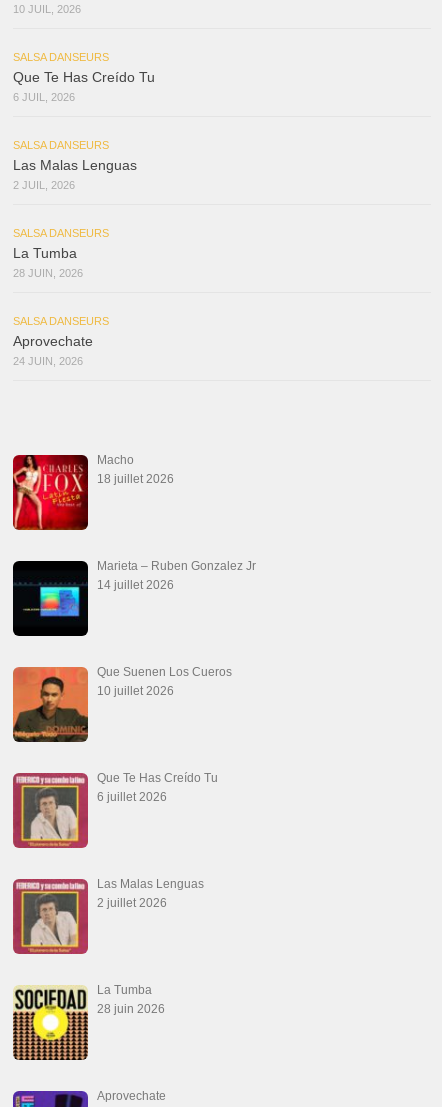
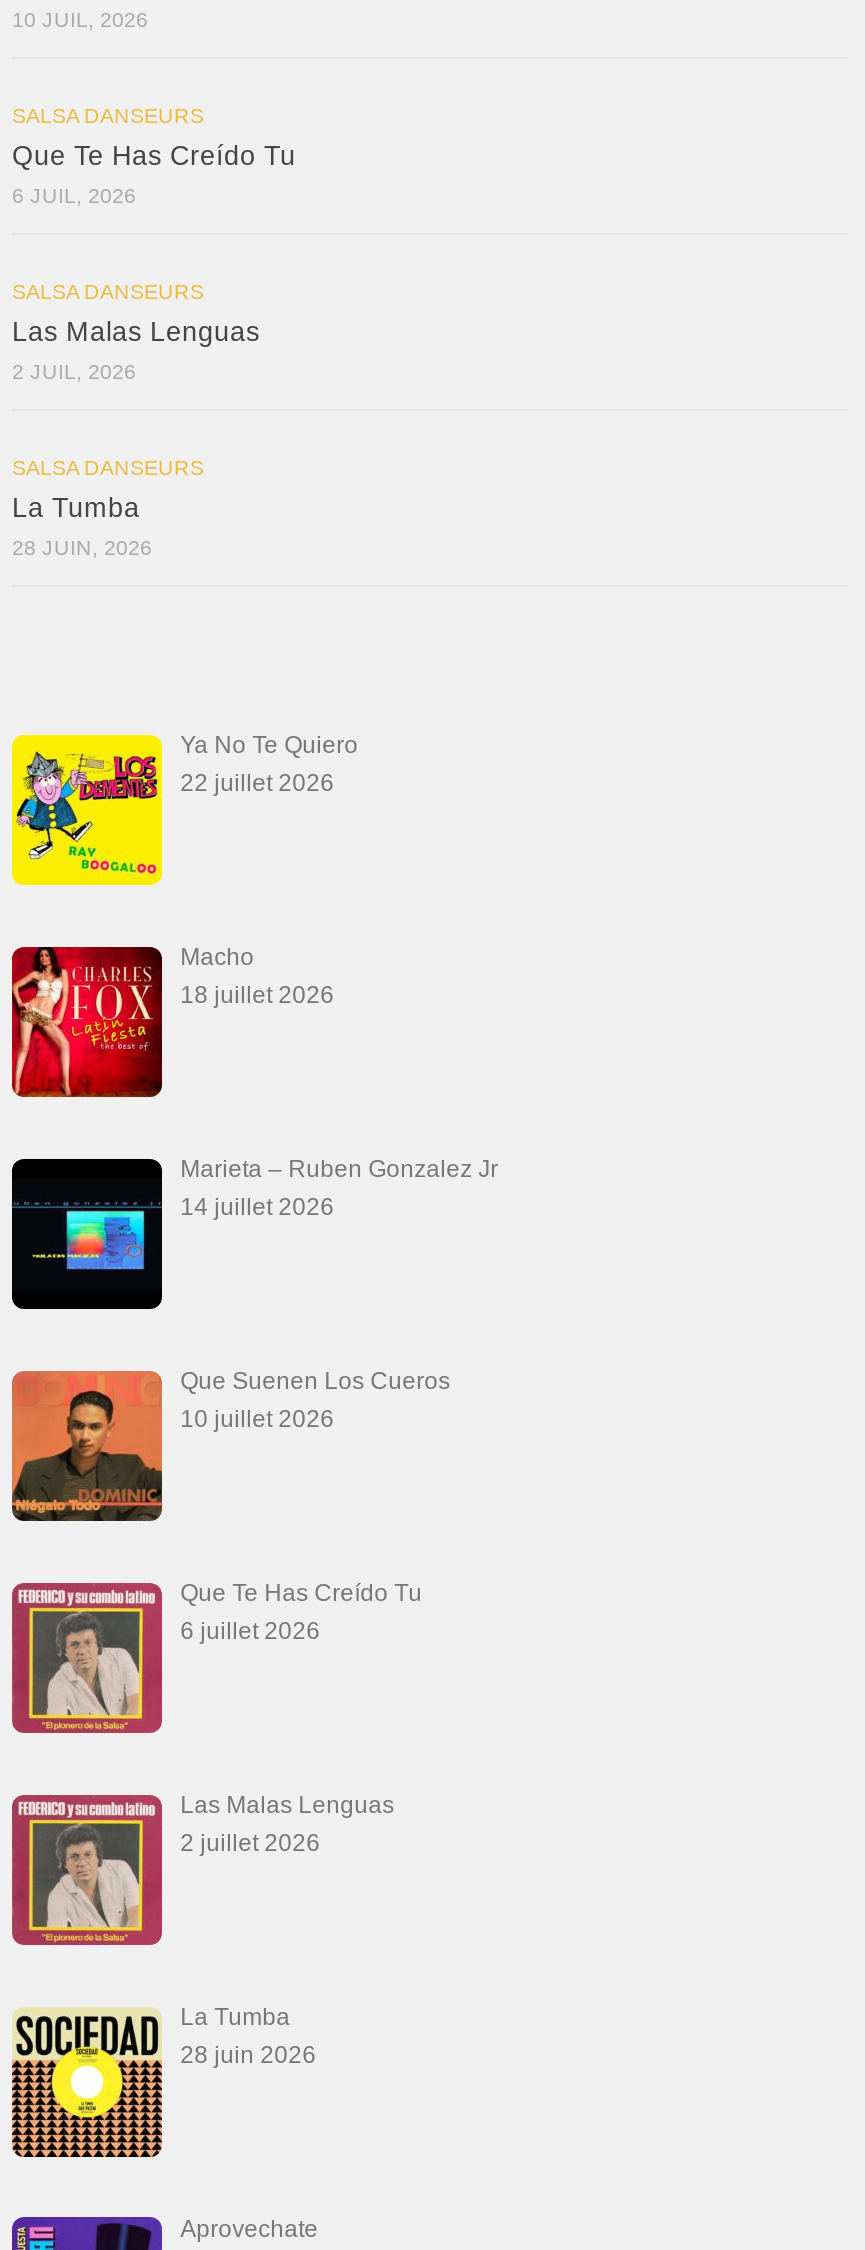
+ [image]

- SALSA DANSEURS
- Aprovechate
- 24 JUIN, 2026
+ Ya No Te Quiero
+ 22 juillet 2026
